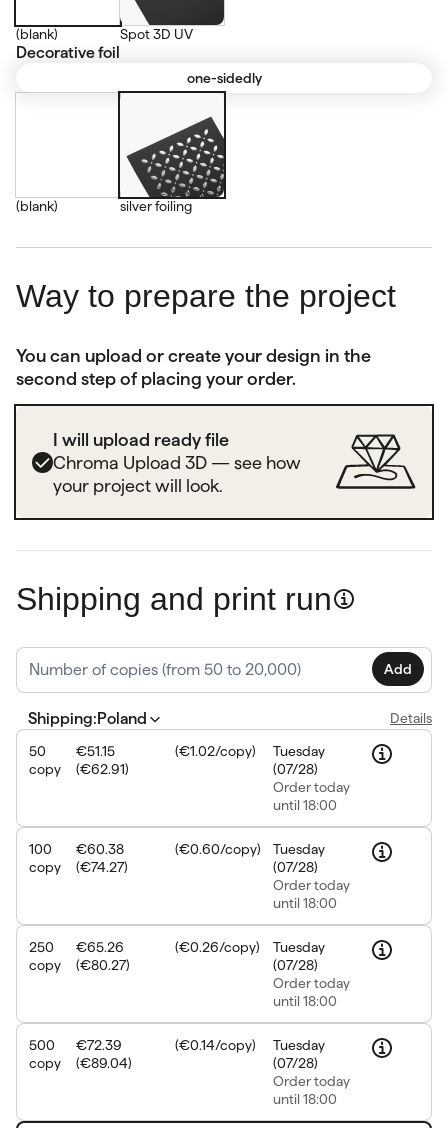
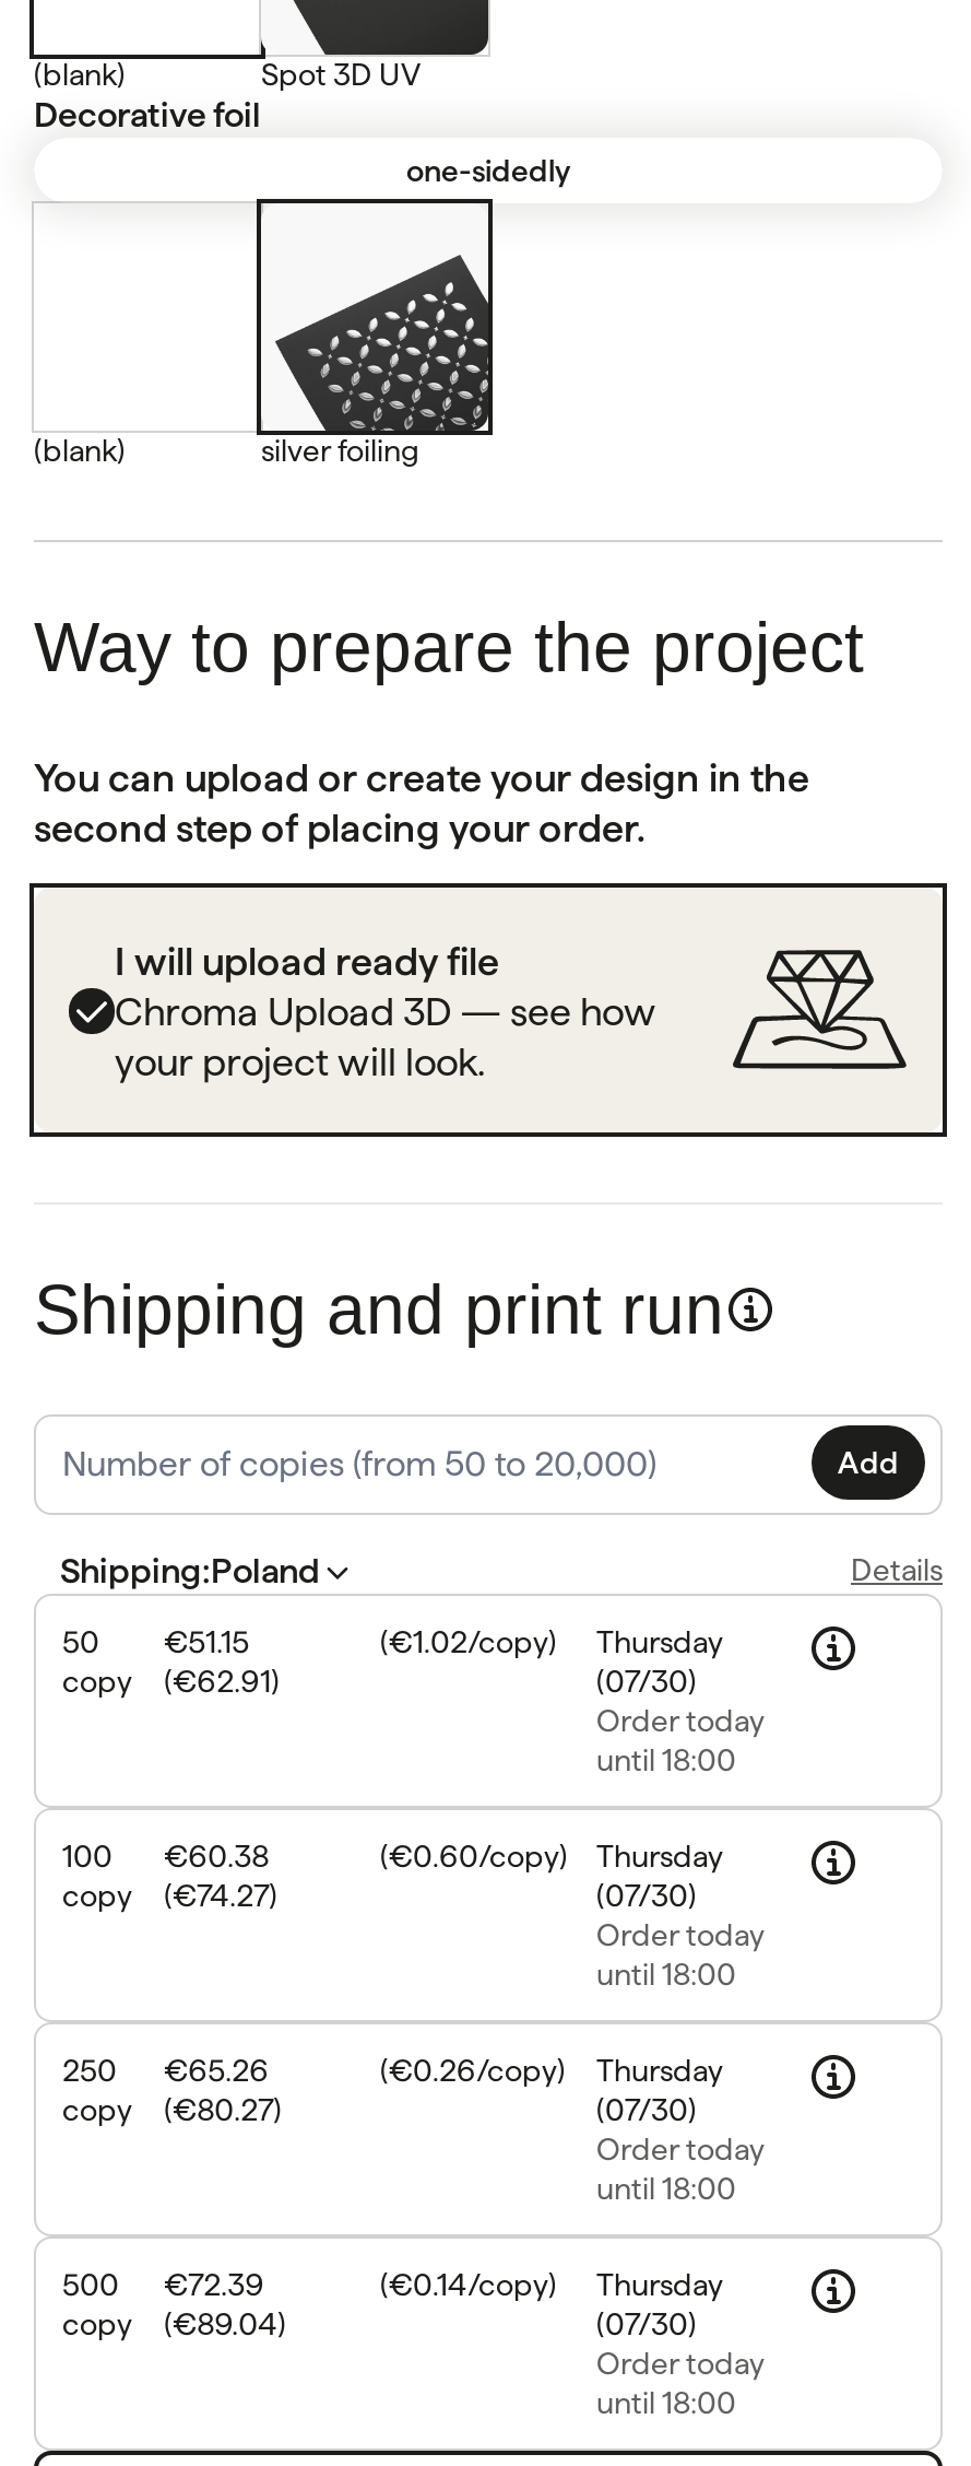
- Tuesday
- (07/28)
+ Thursday
+ (07/30)

- Tuesday
- (07/28)
+ Thursday
+ (07/30)

- Tuesday
- (07/28)
+ Thursday
+ (07/30)

- Tuesday
- (07/28)
+ Thursday
+ (07/30)
